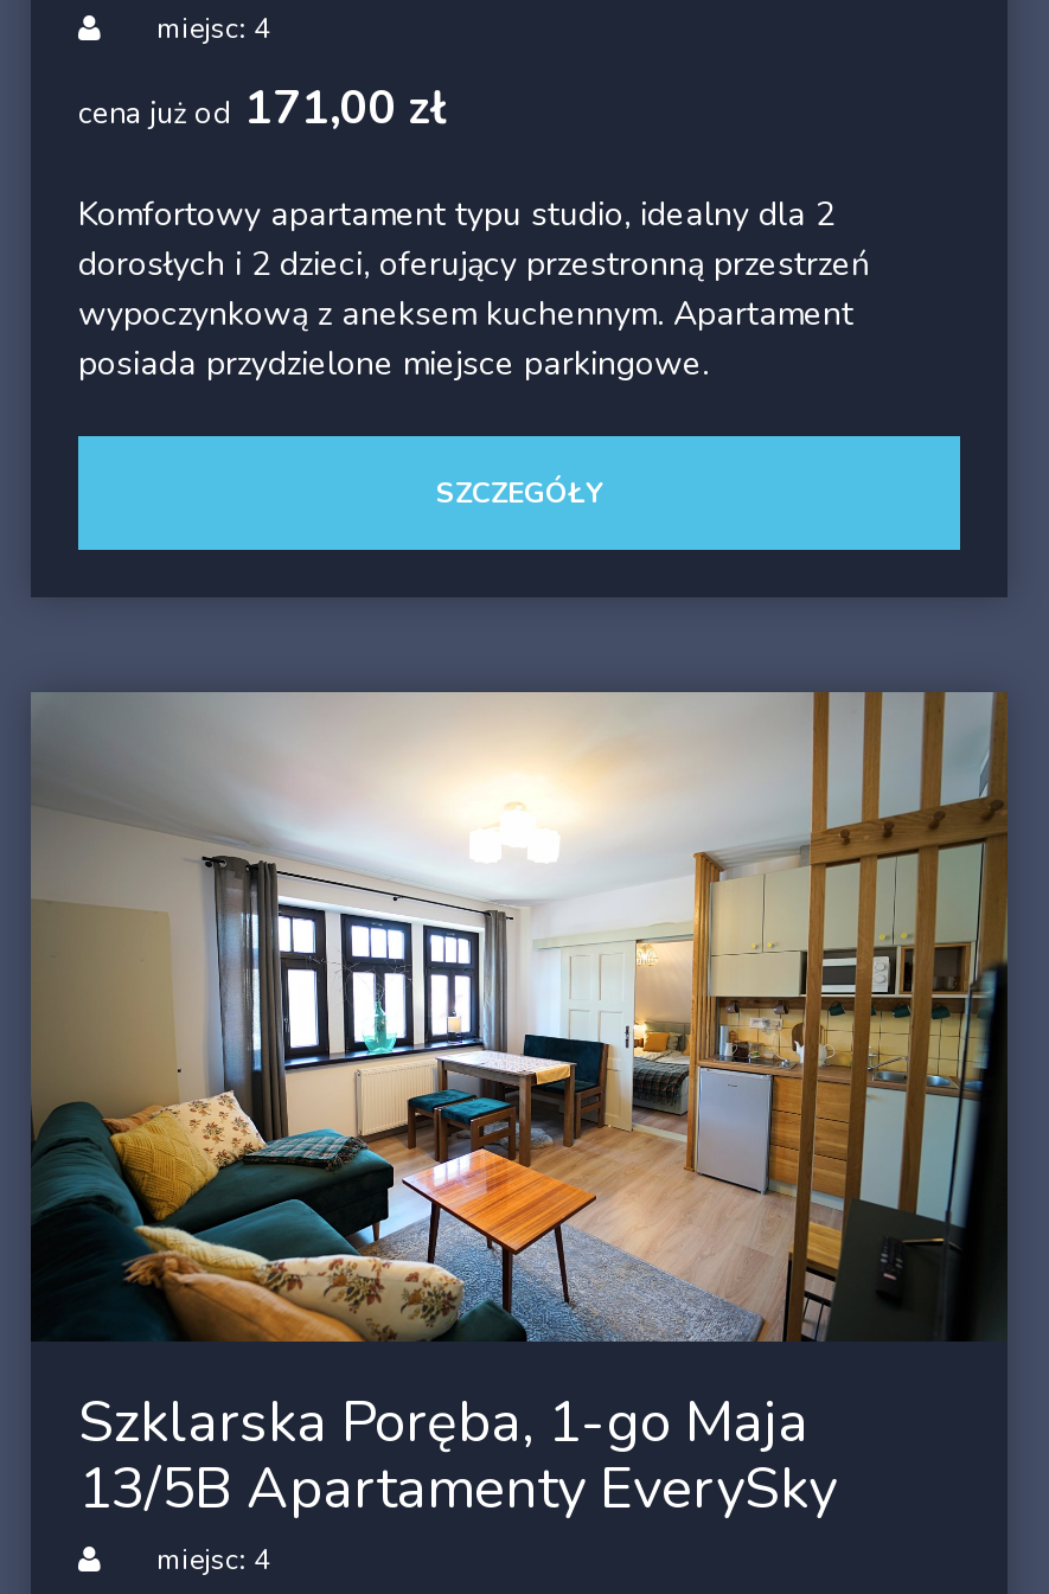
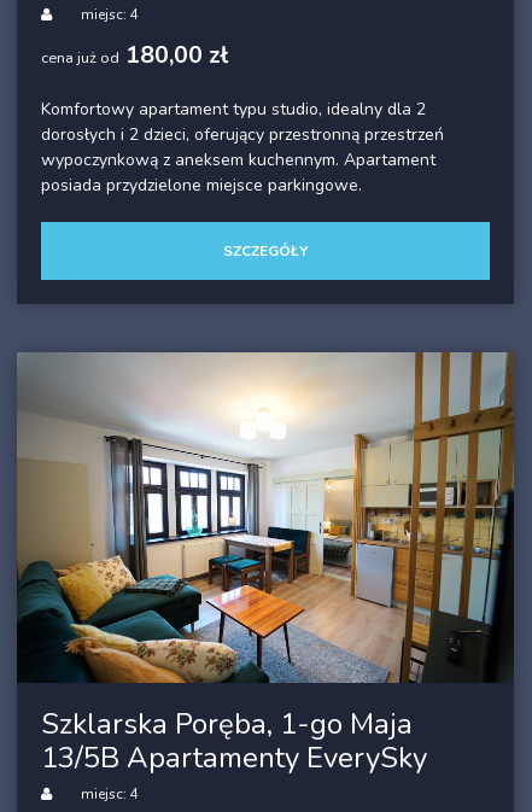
- cena już od 171,00 zł
+ cena już od 180,00 zł
